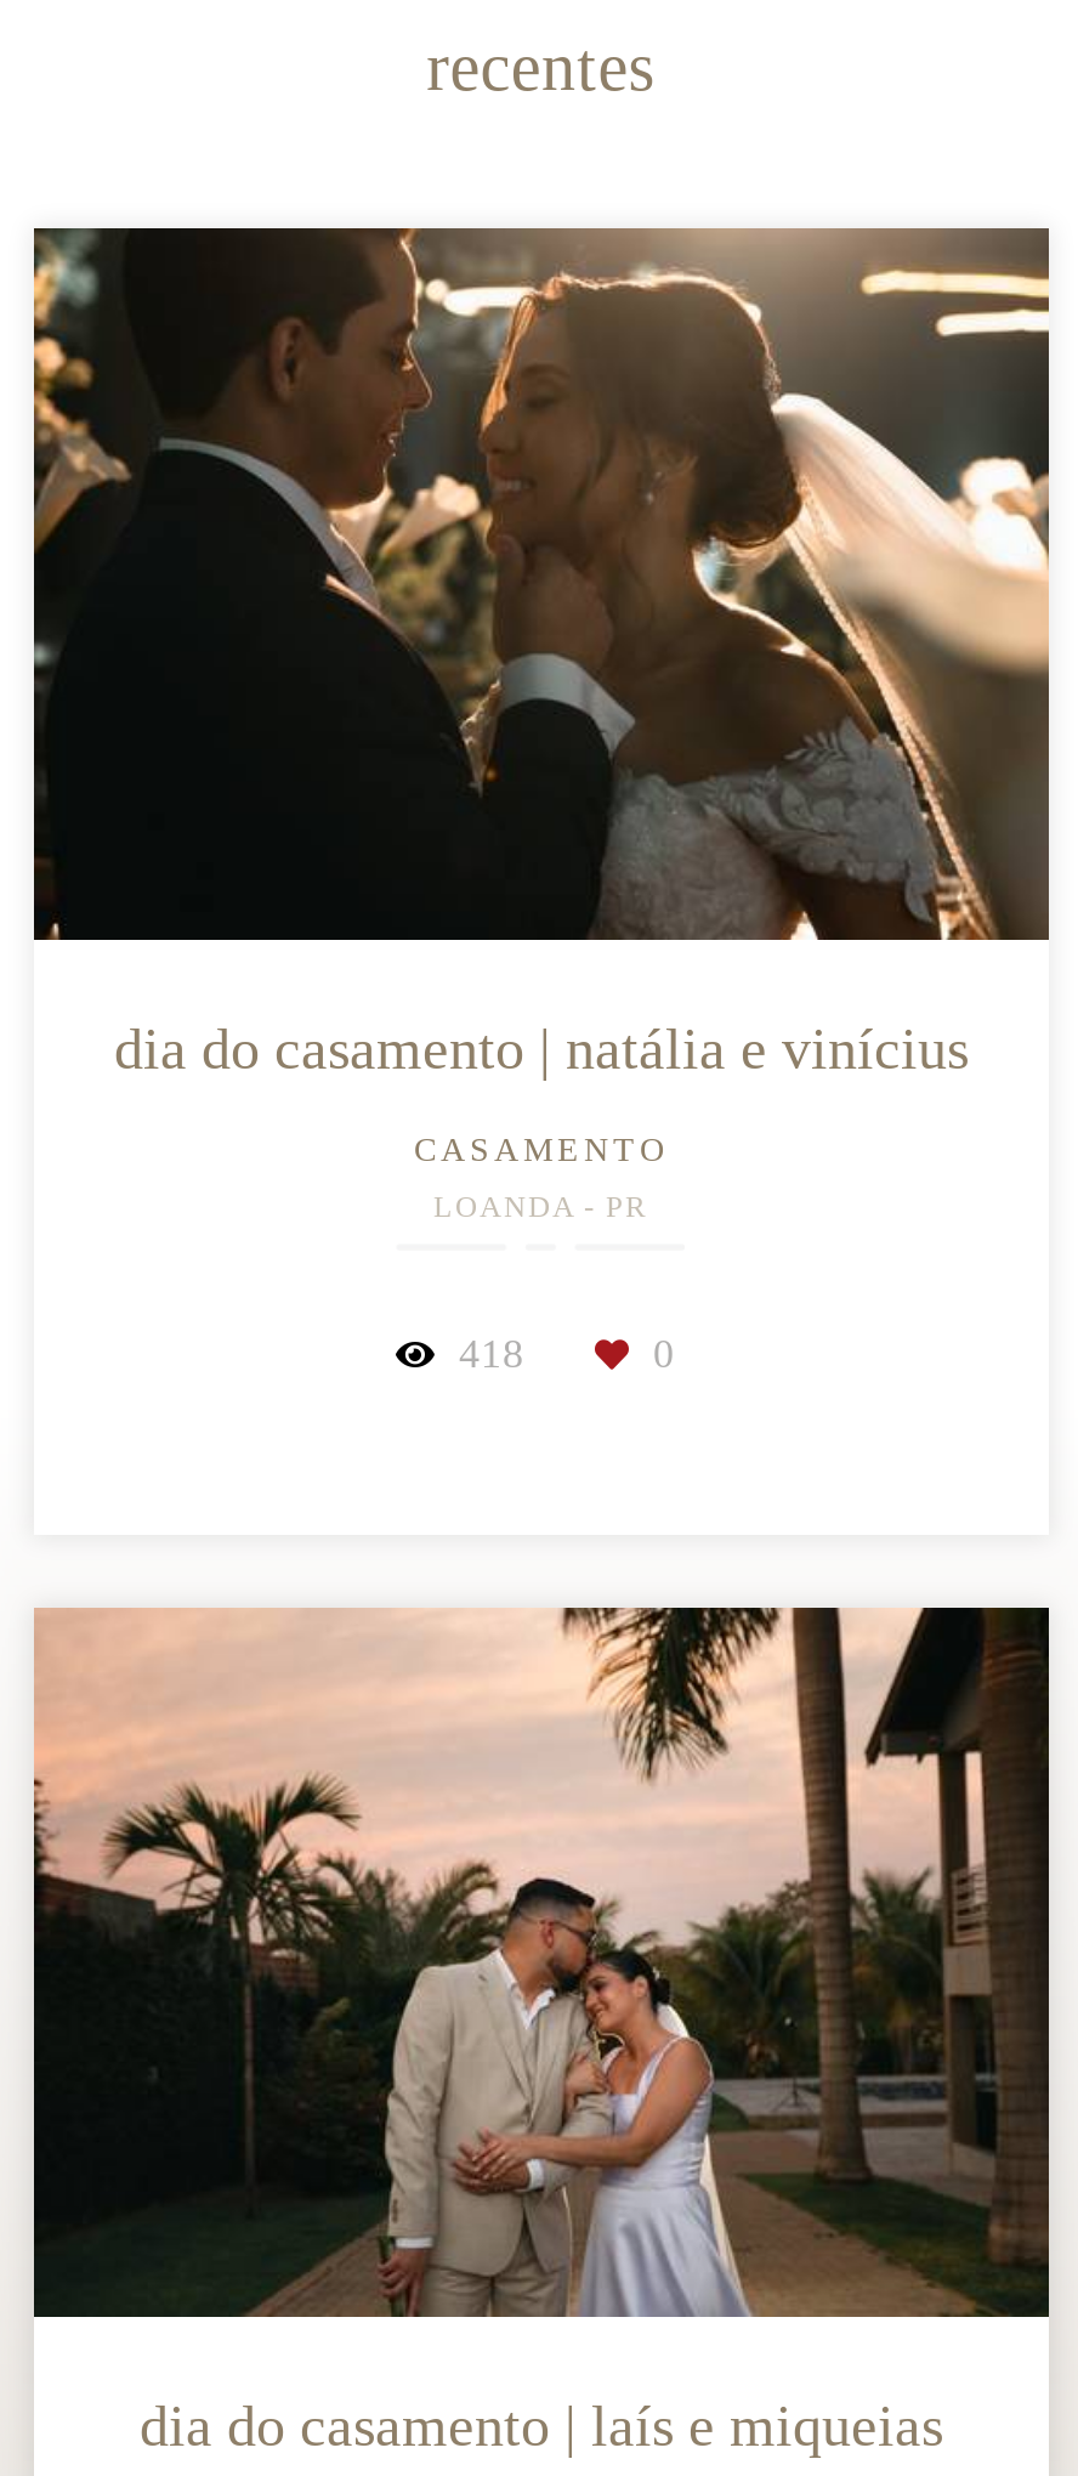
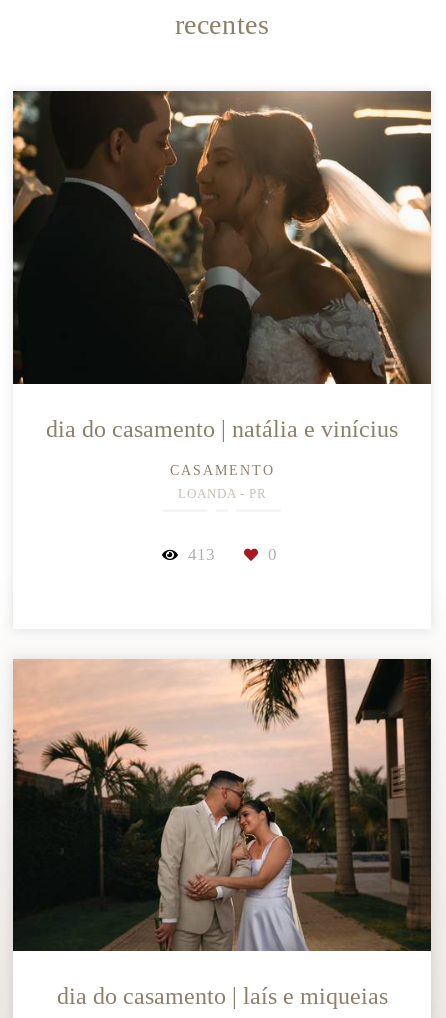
- 418
+ 413
